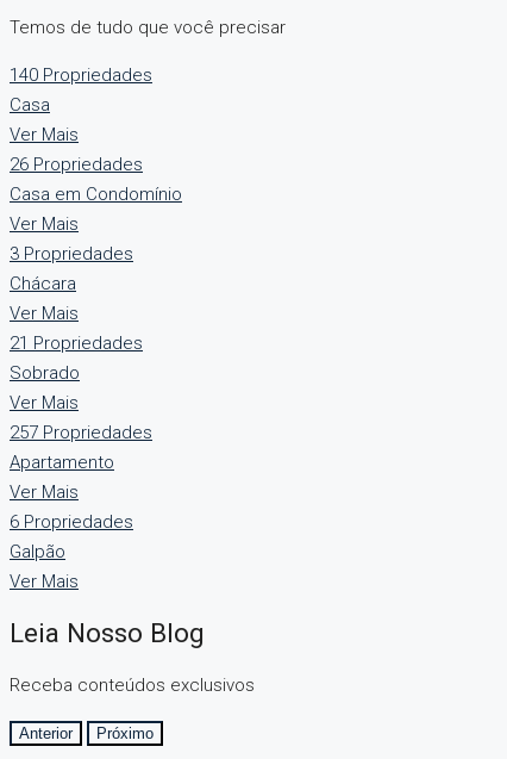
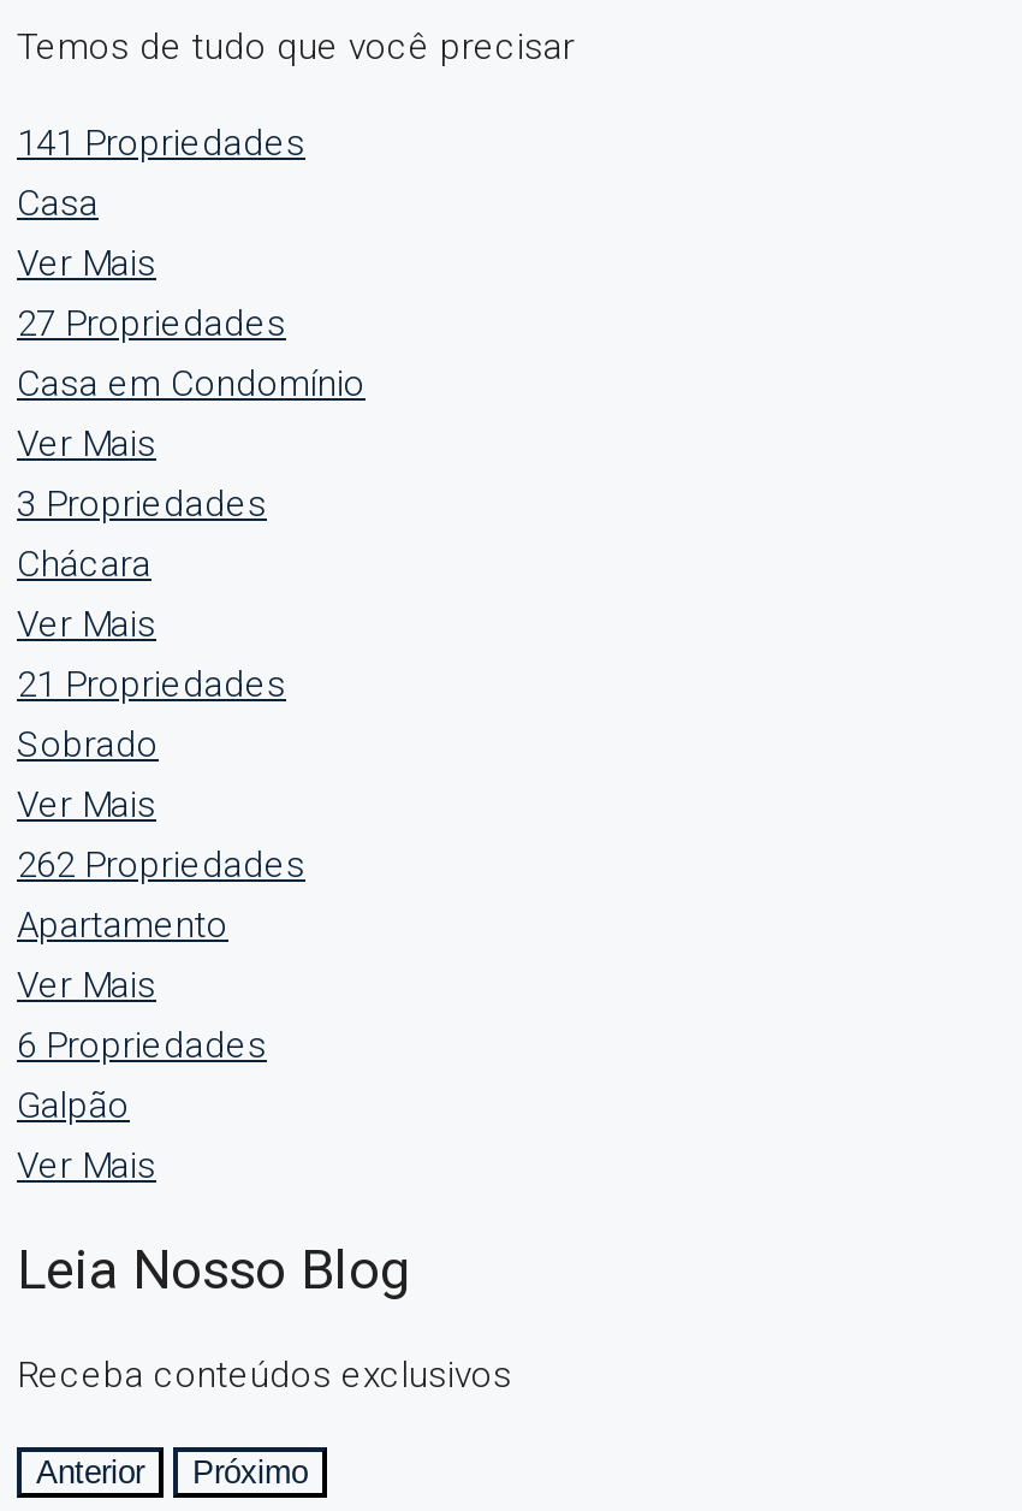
- 140 Propriedades
+ 141 Propriedades

- 26 Propriedades
+ 27 Propriedades

- 257 Propriedades
+ 262 Propriedades
